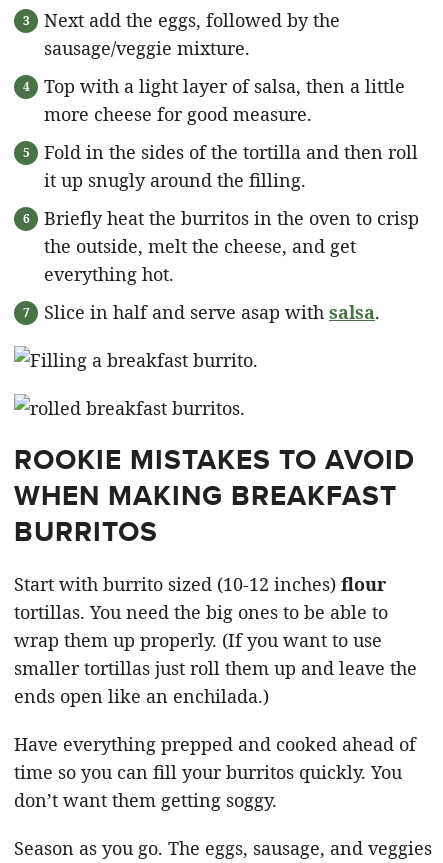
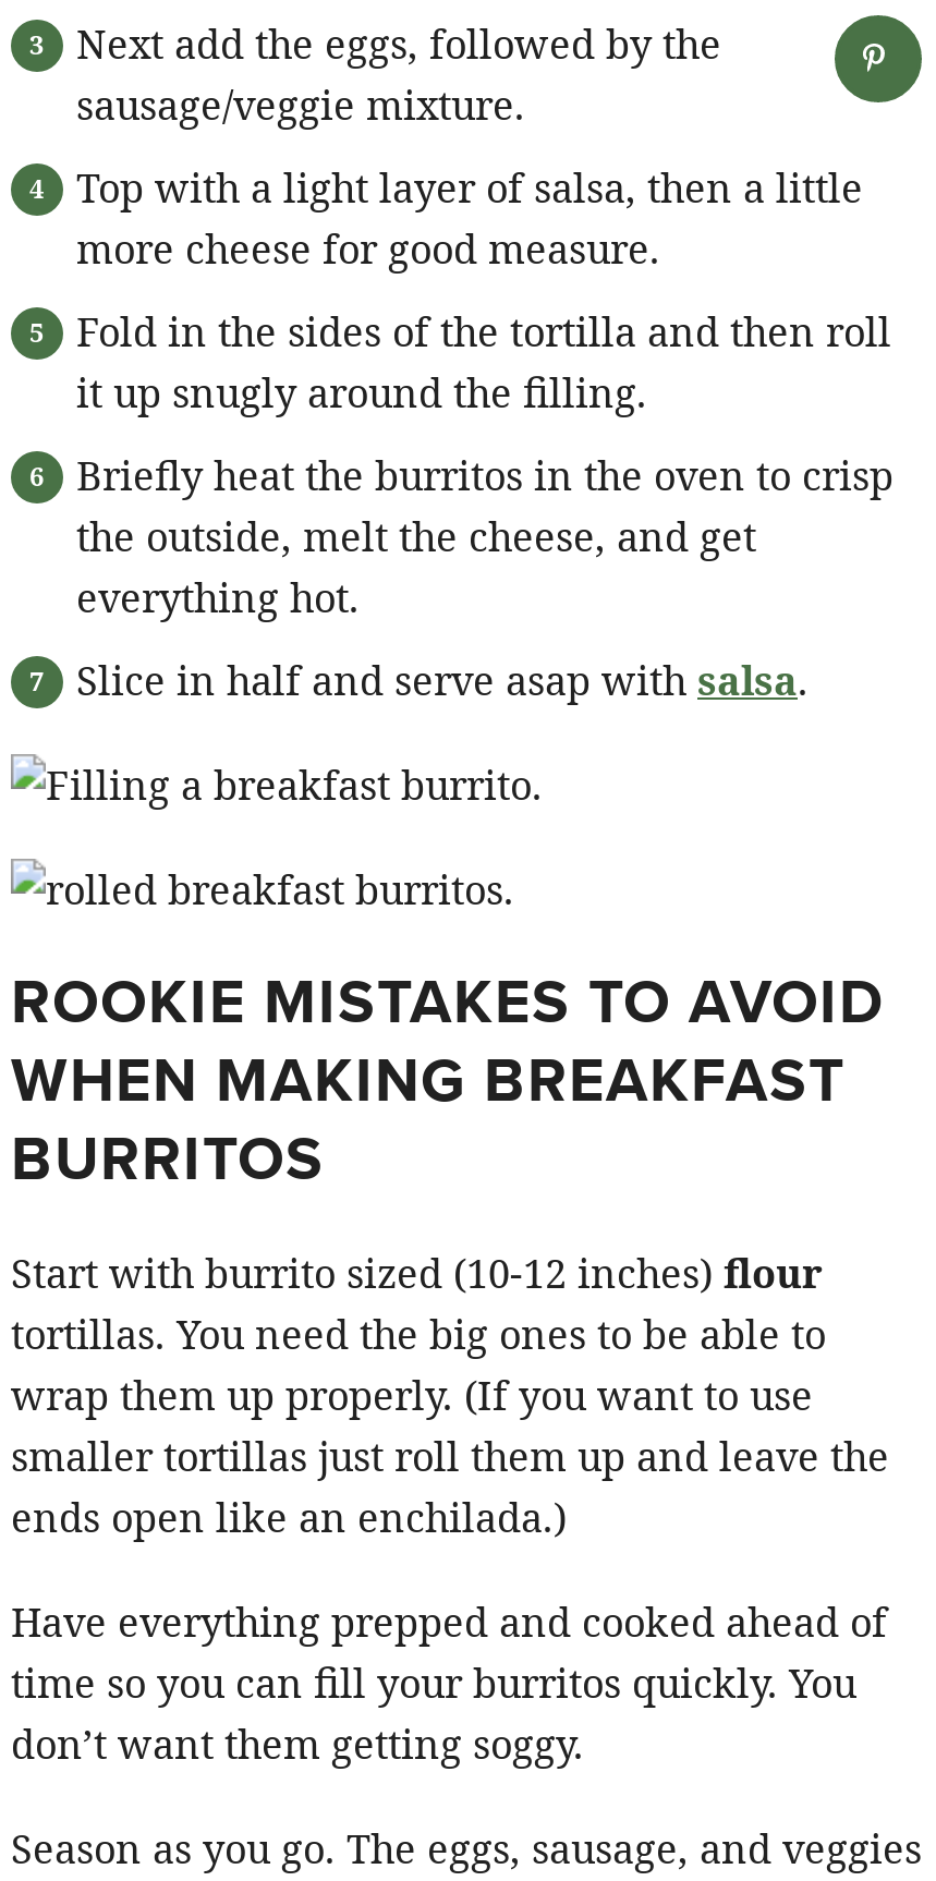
+ [image]
